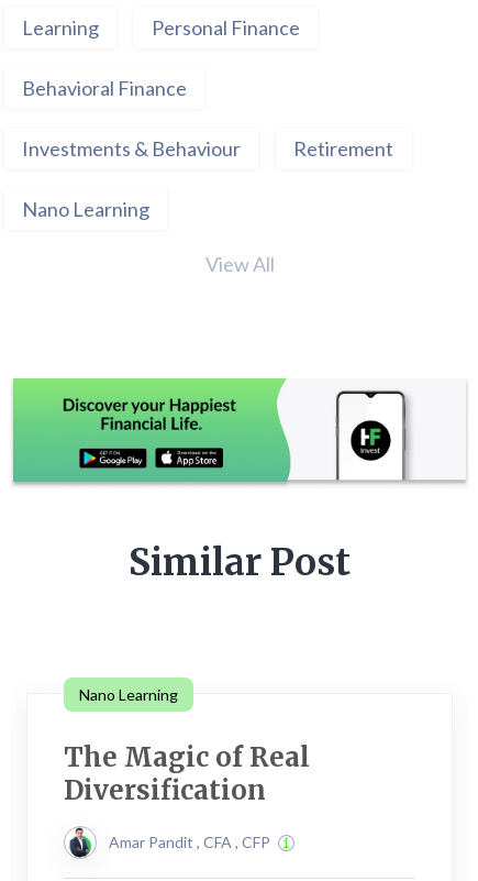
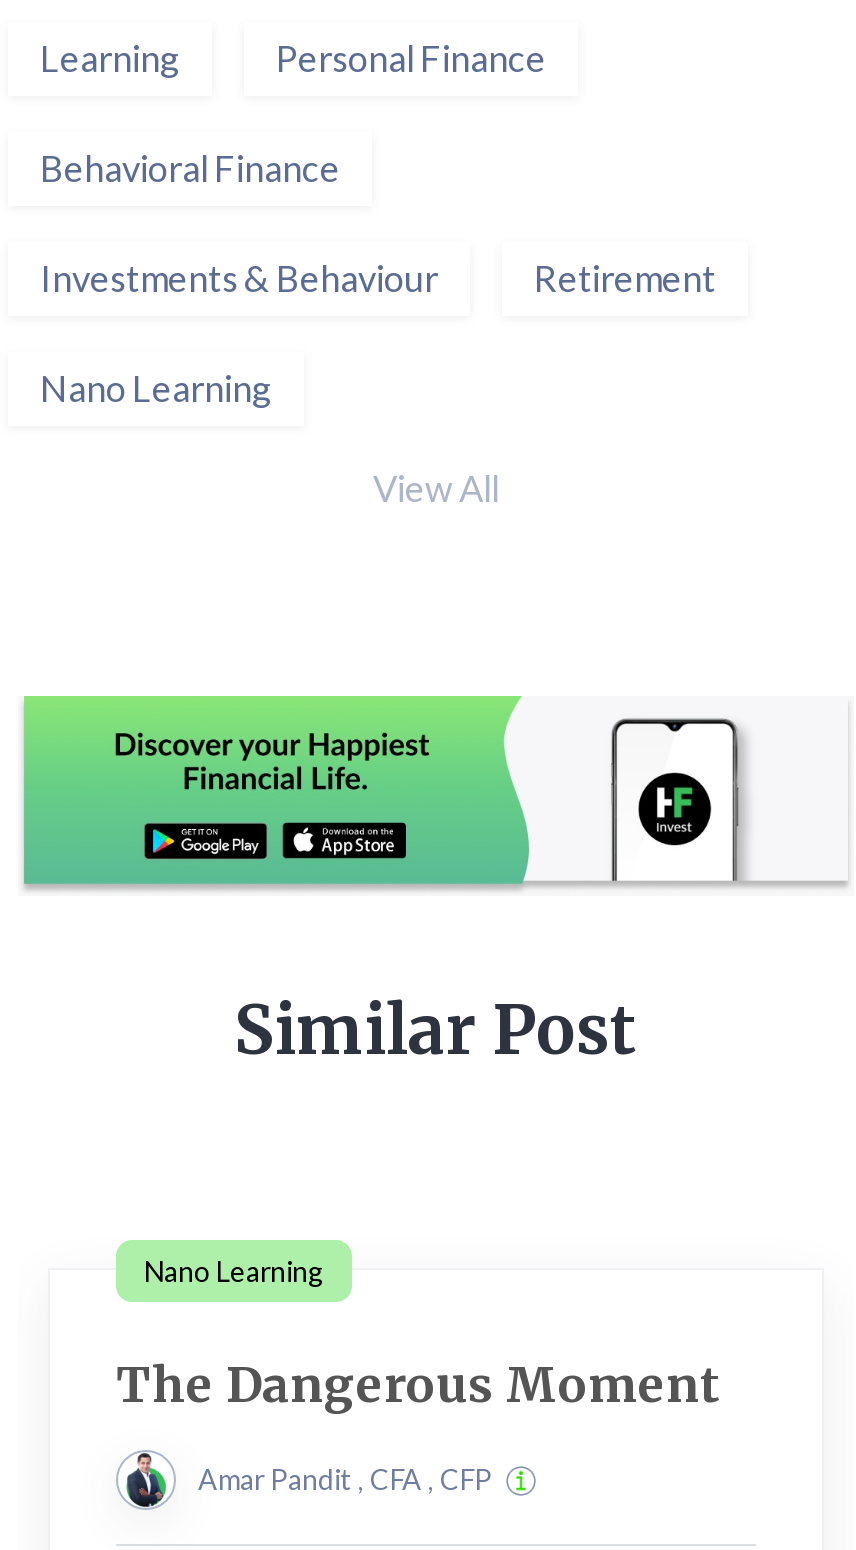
- The Magic of Real
- Diversification
+ The Dangerous Moment
